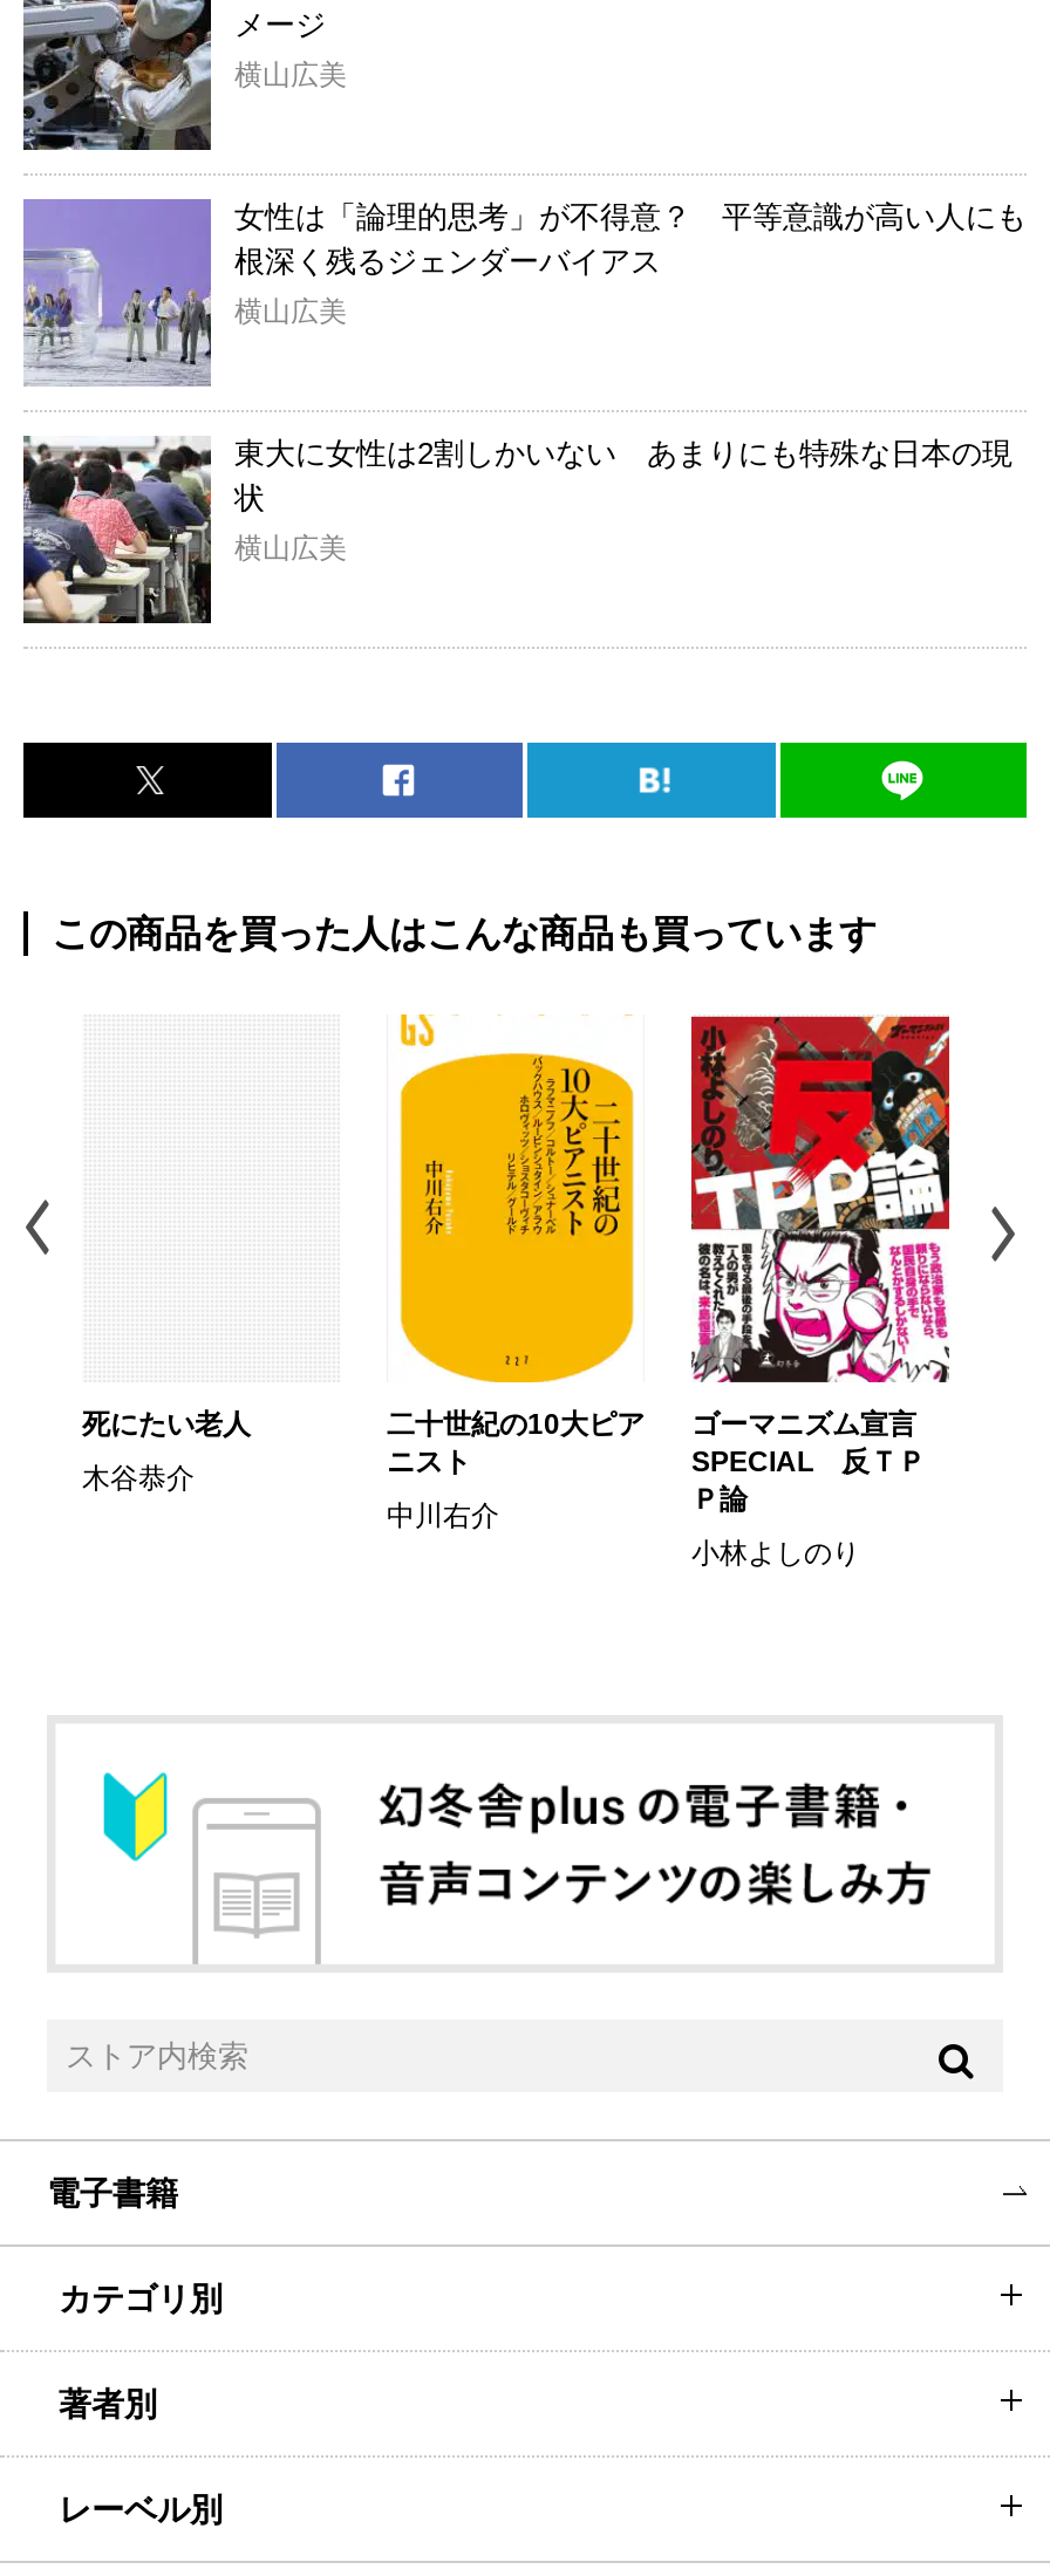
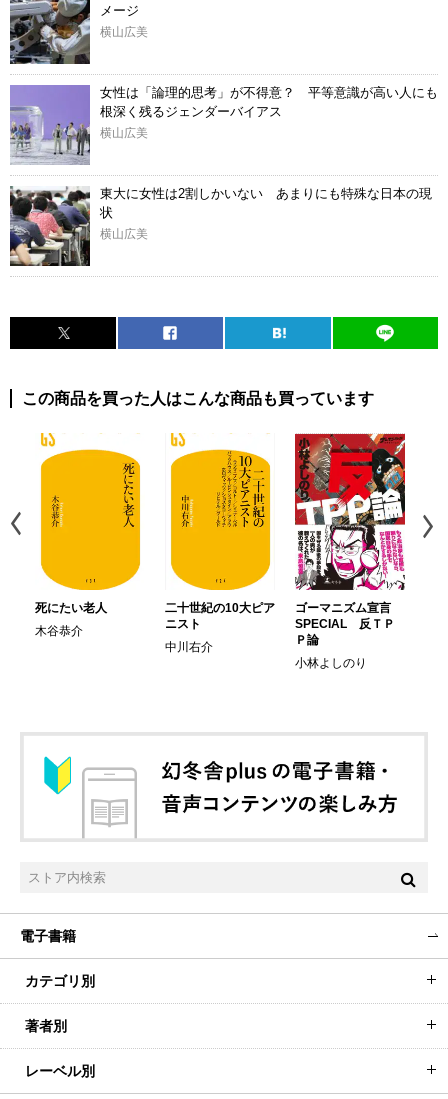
+ [image]
